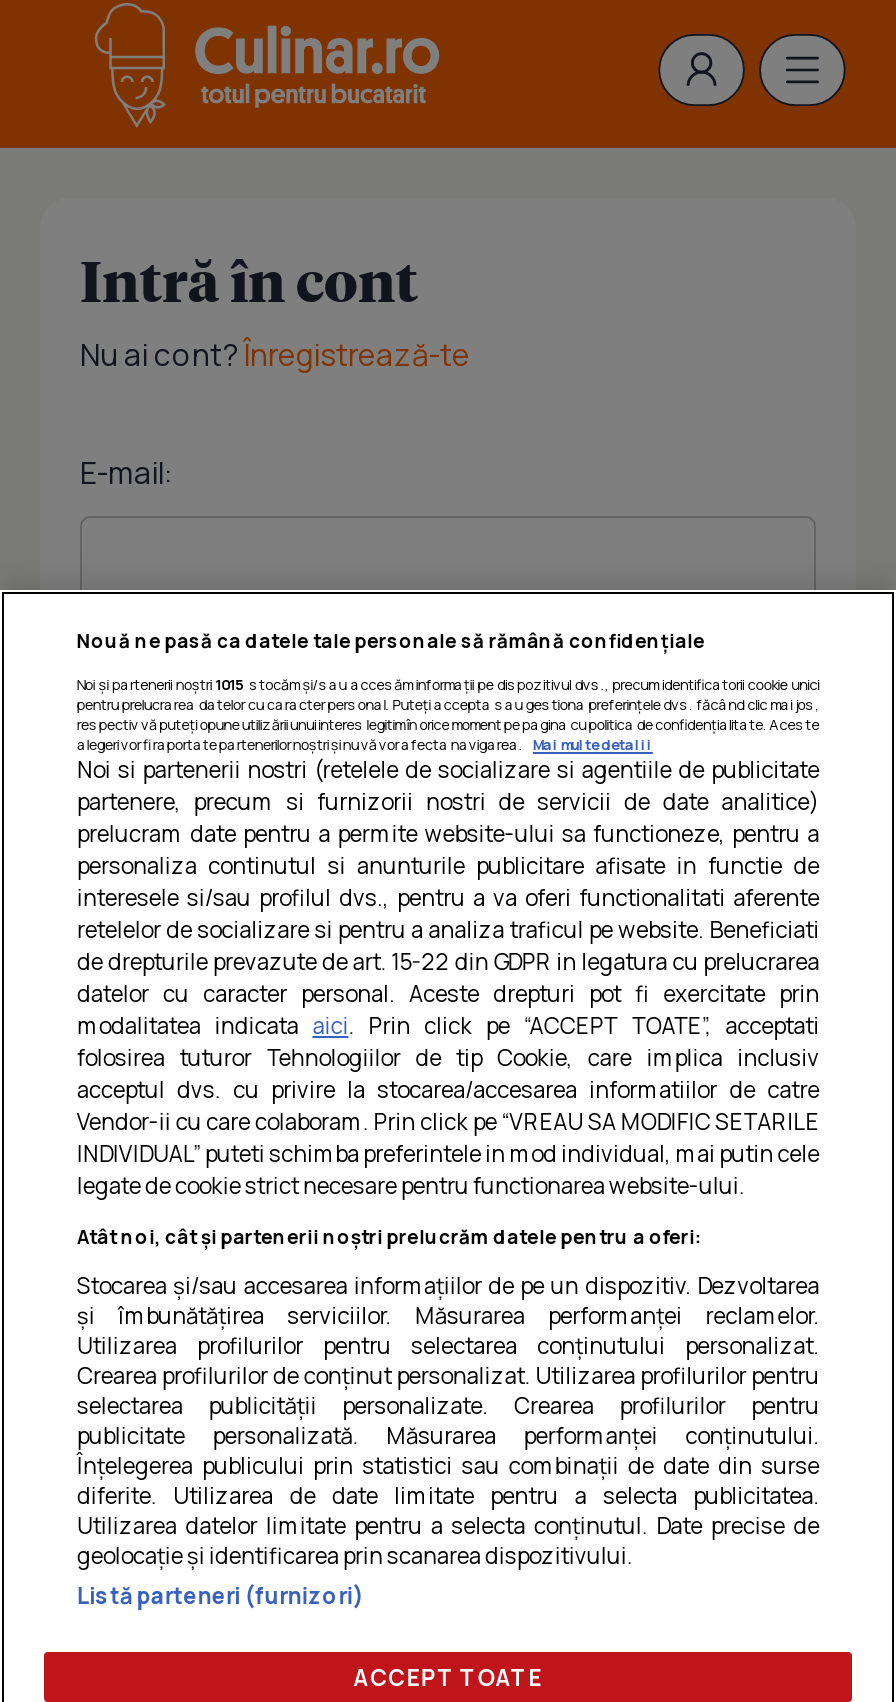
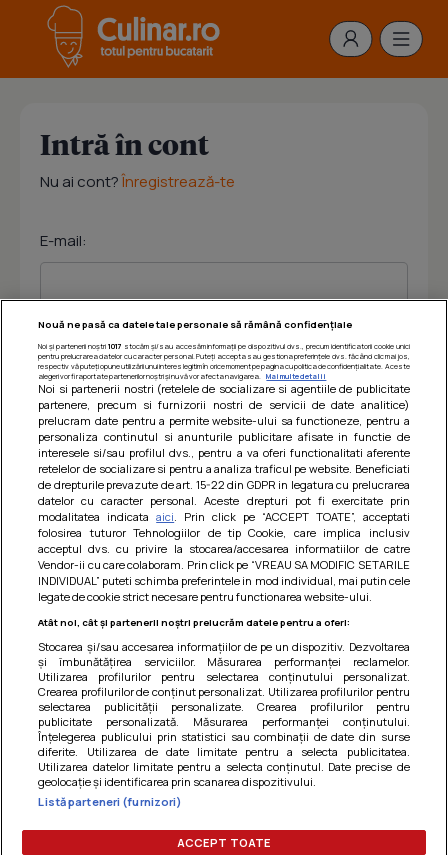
- Noi și partenerii noștri 1015 stocăm și/sau accesăm informații pe dispozitivul dvs., precum identificatorii cookie unici
+ Noi și partenerii noștri 1017 stocăm și/sau accesăm informații pe dispozitivul dvs., precum identificatorii cookie unici
